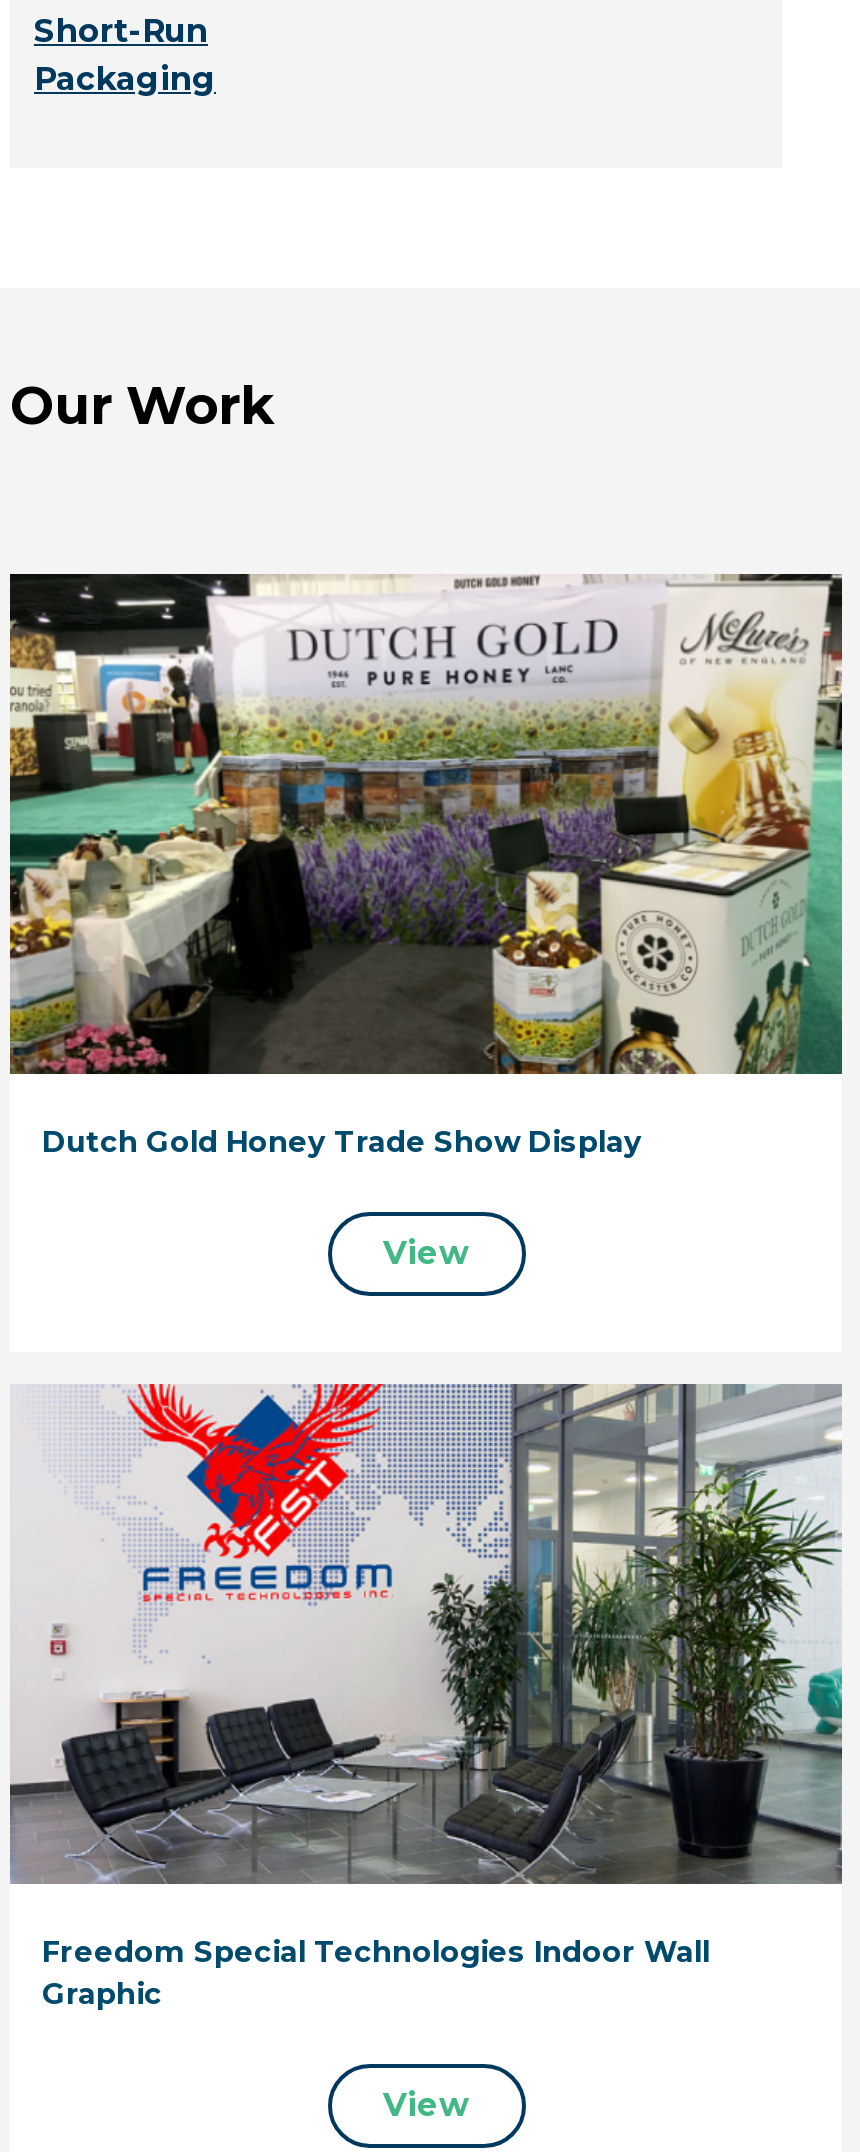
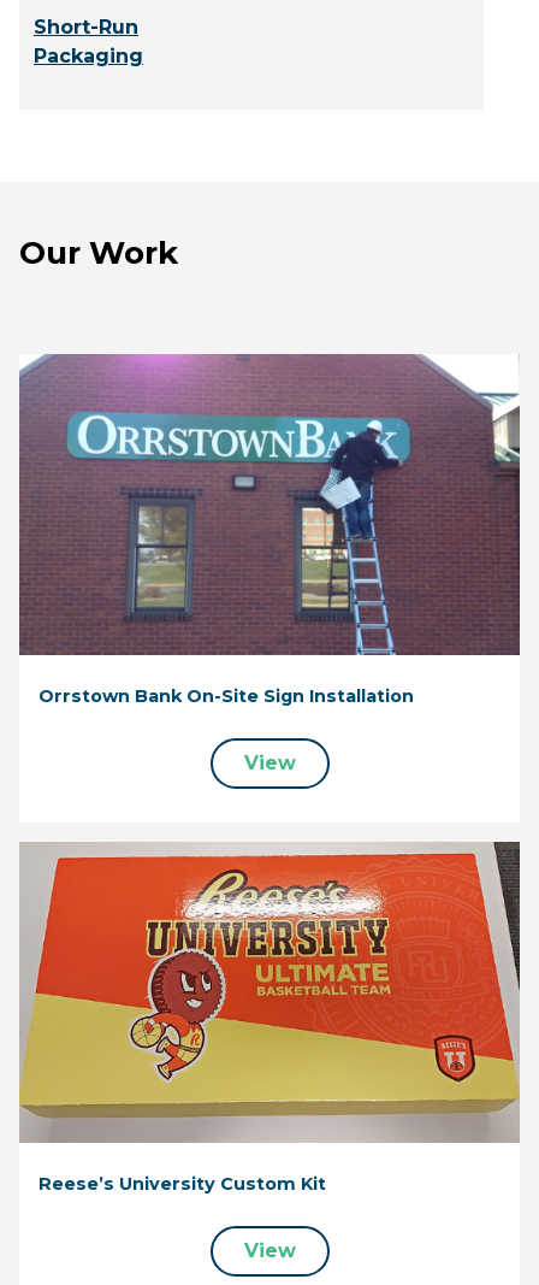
- [image]
- Dutch Gold Honey Trade Show Display
+ [image]
+ Orrstown Bank On-Site Sign Installation

- [image]
- Freedom Special Technologies Indoor Wall
- Graphic
+ [image]
+ Reese’s University Custom Kit
